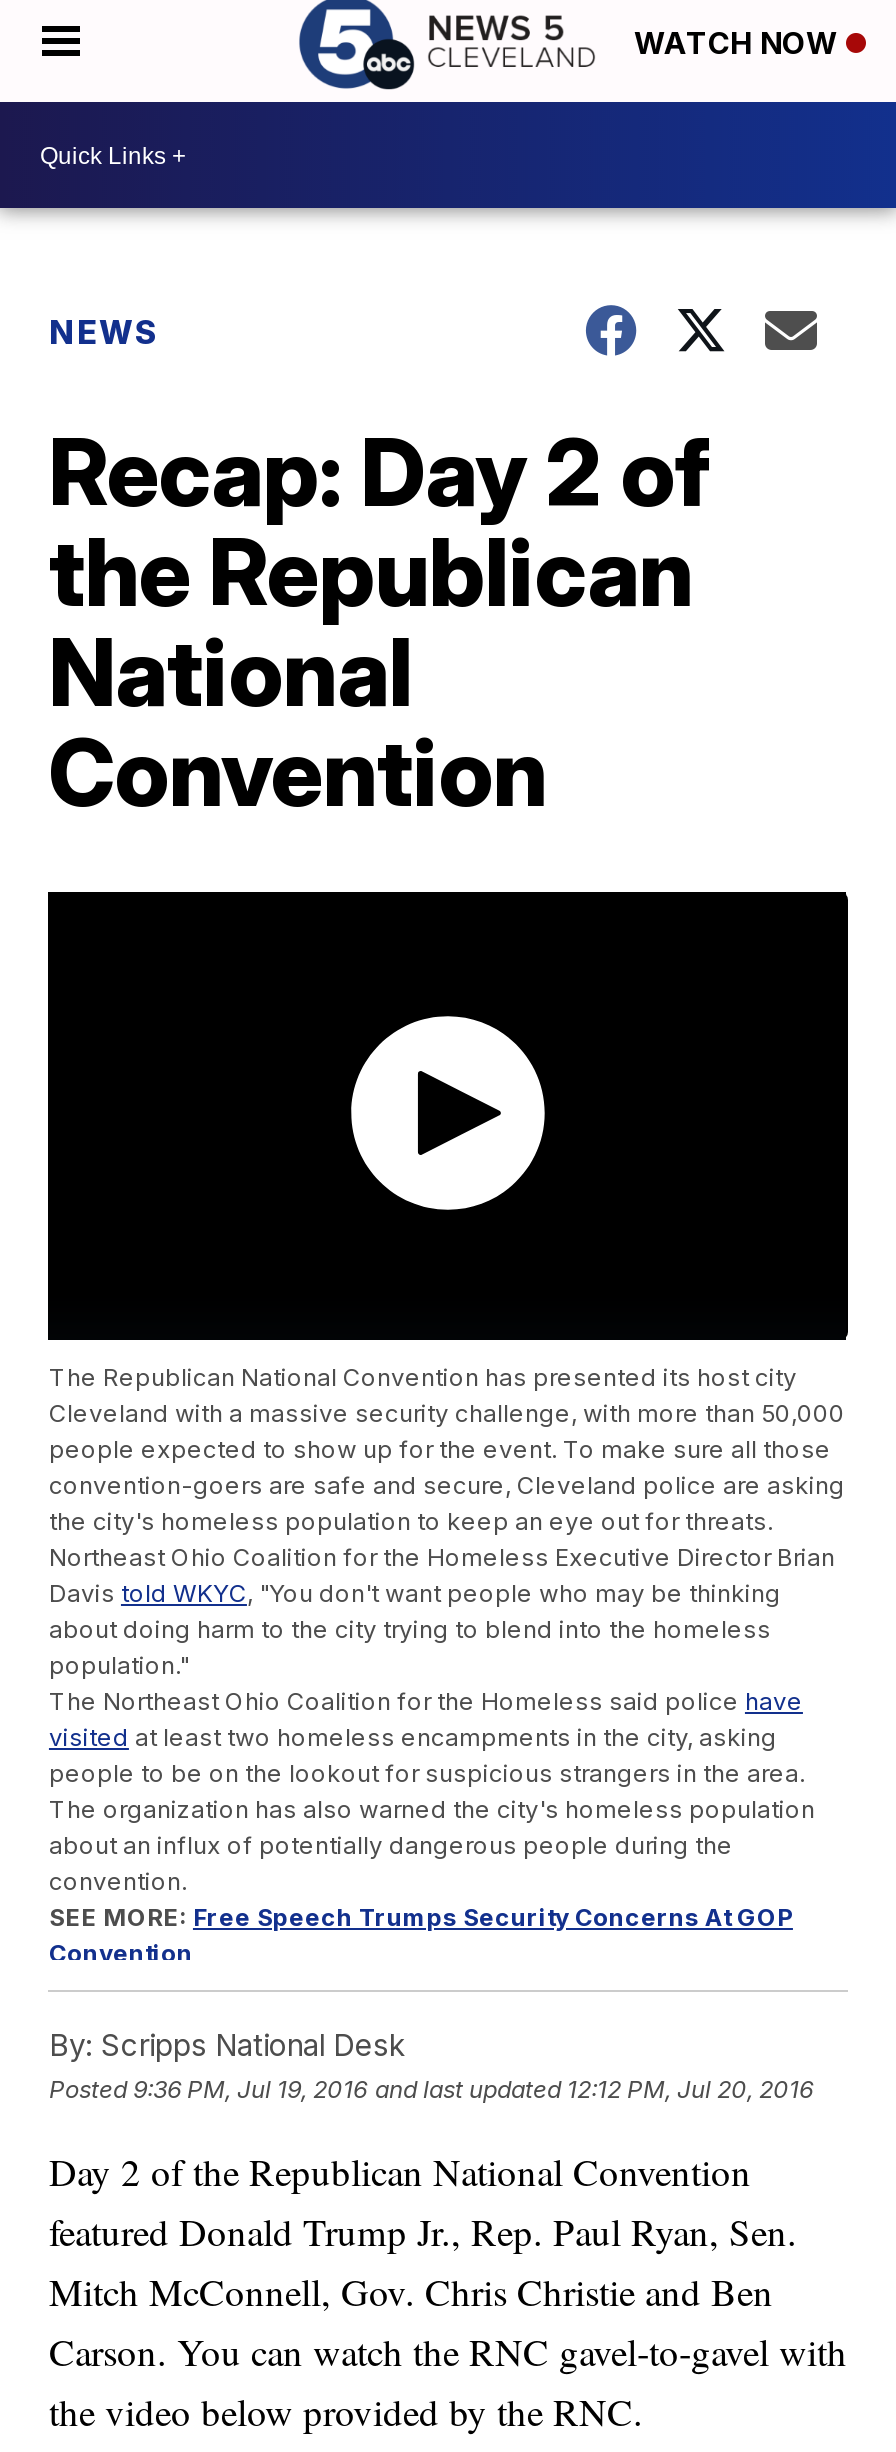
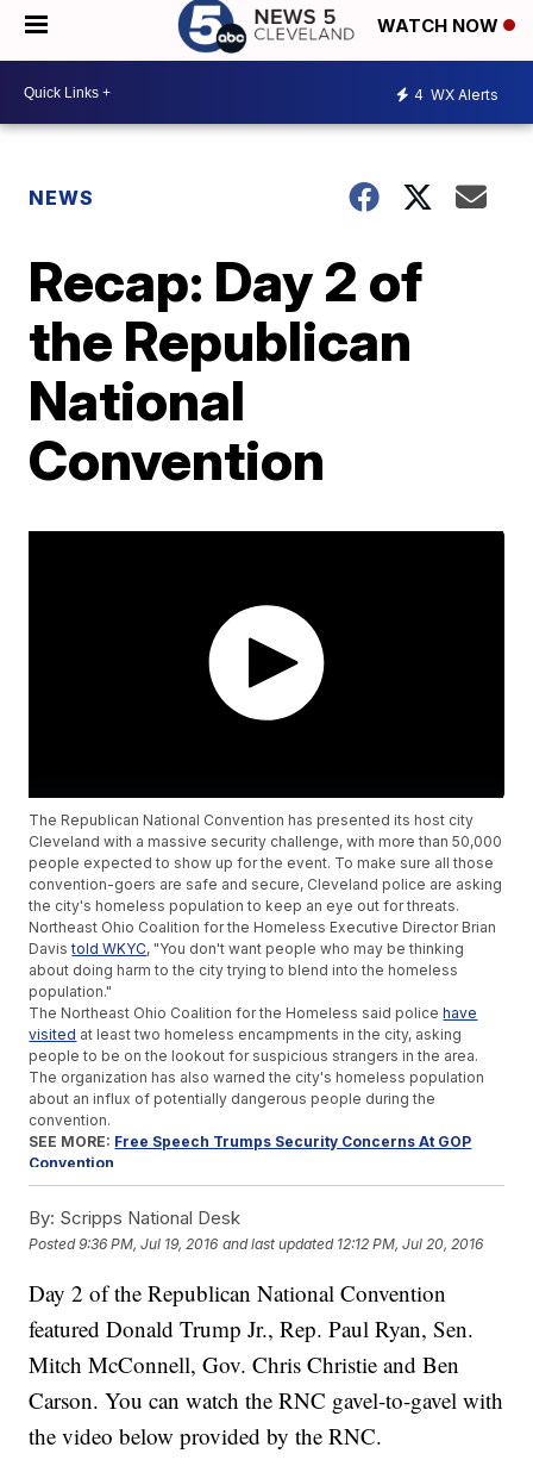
+ 4 WX Alerts
